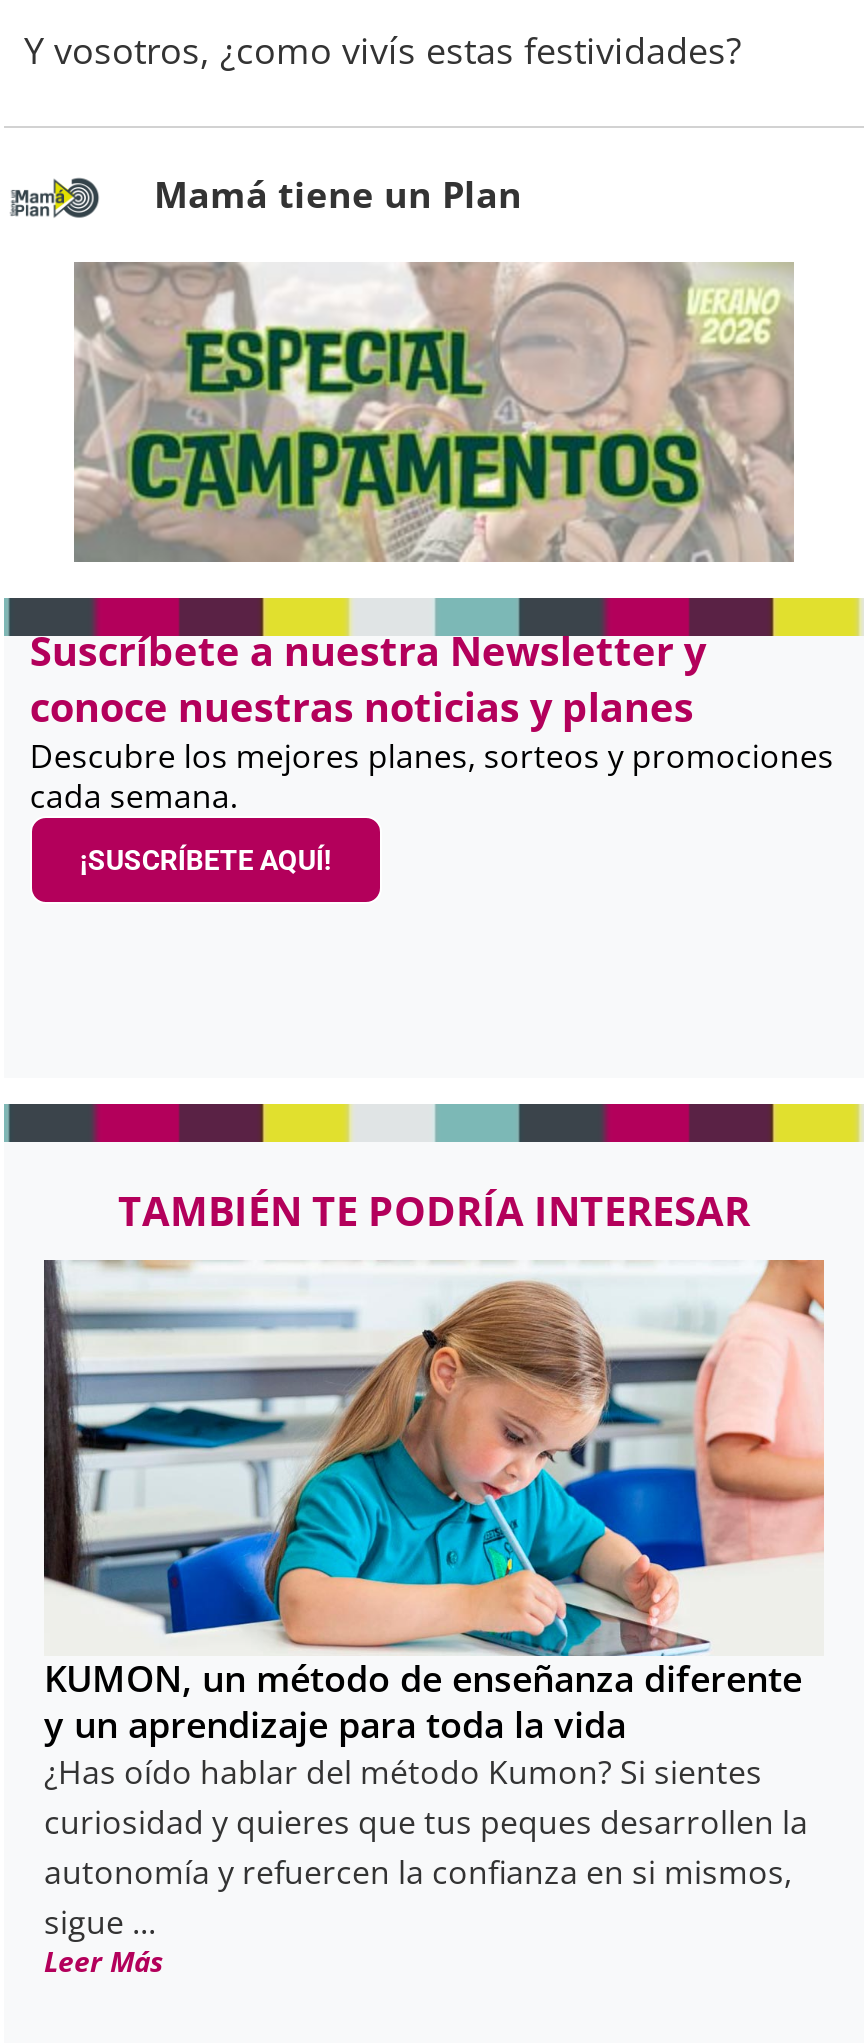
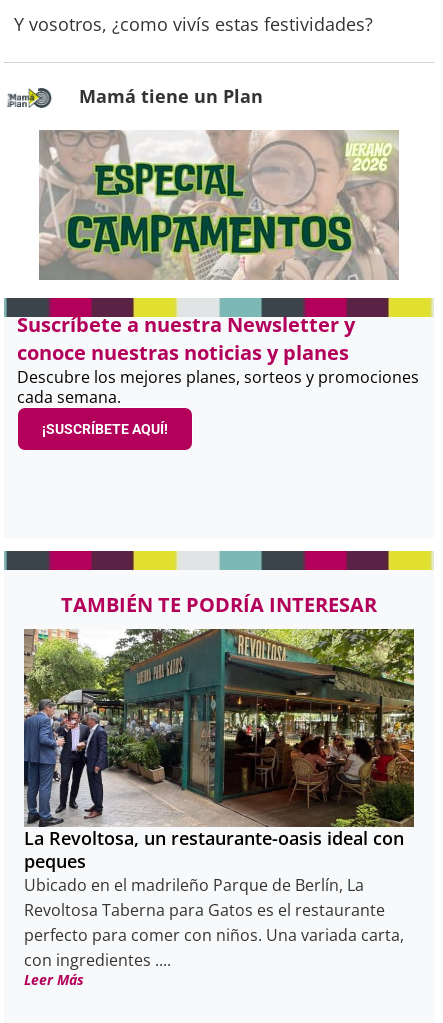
- [image]
- KUMON, un método de enseñanza diferente
- y un aprendizaje para toda la vida
- ¿Has oído hablar del método Kumon? Si sientes
- curiosidad y quieres que tus peques desarrollen la
- autonomía y refuercen la confianza en si mismos,
- sigue ...
+ [image]
+ La Revoltosa, un restaurante-oasis ideal con
+ peques
+ Ubicado en el madrileño Parque de Berlín, La
+ Revoltosa Taberna para Gatos es el restaurante
+ perfecto para comer con niños. Una variada carta,
+ con ingredientes ....
